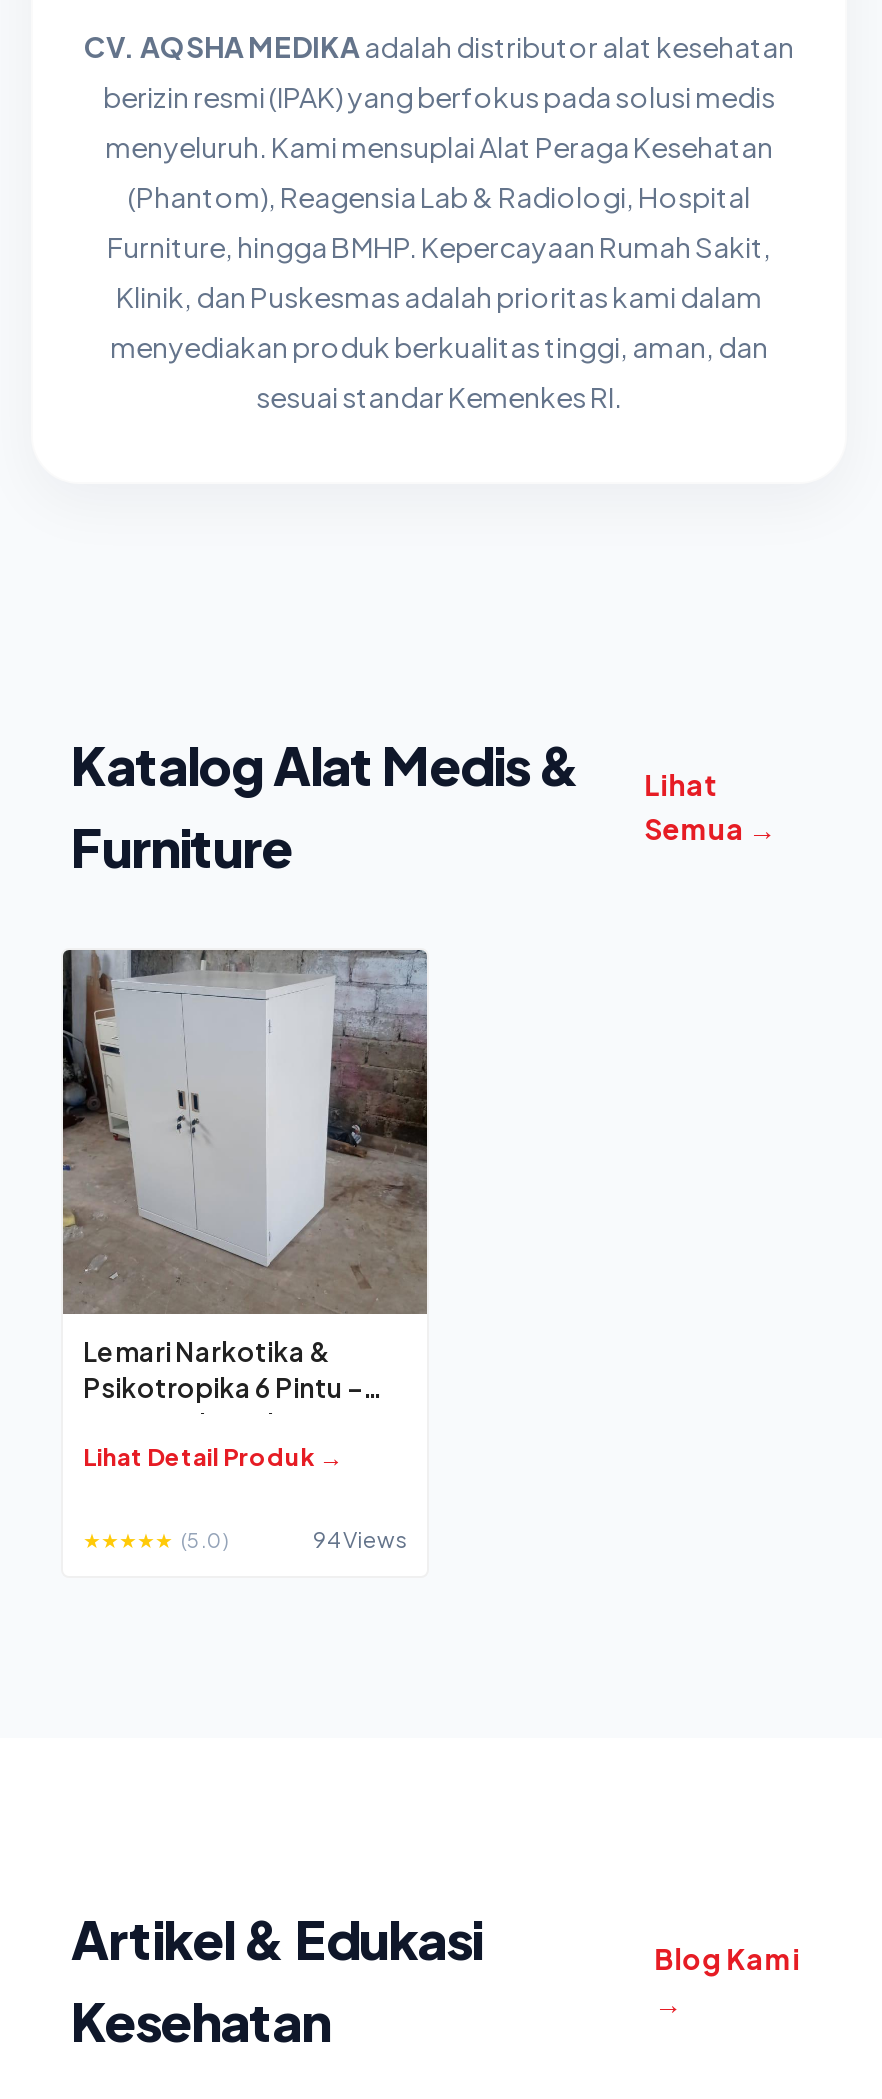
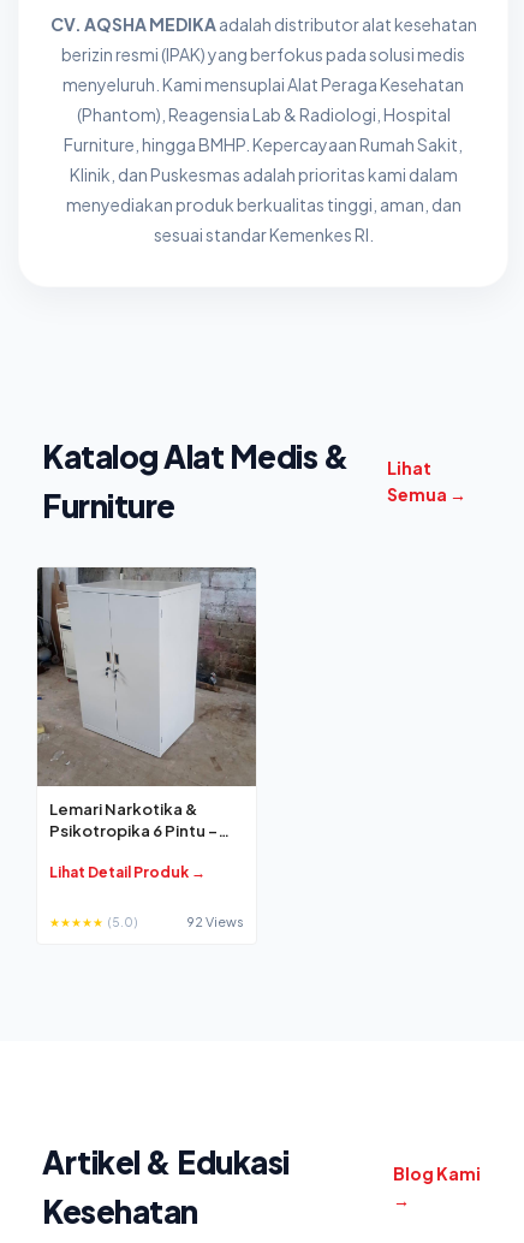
- 94 Views
+ 92 Views
